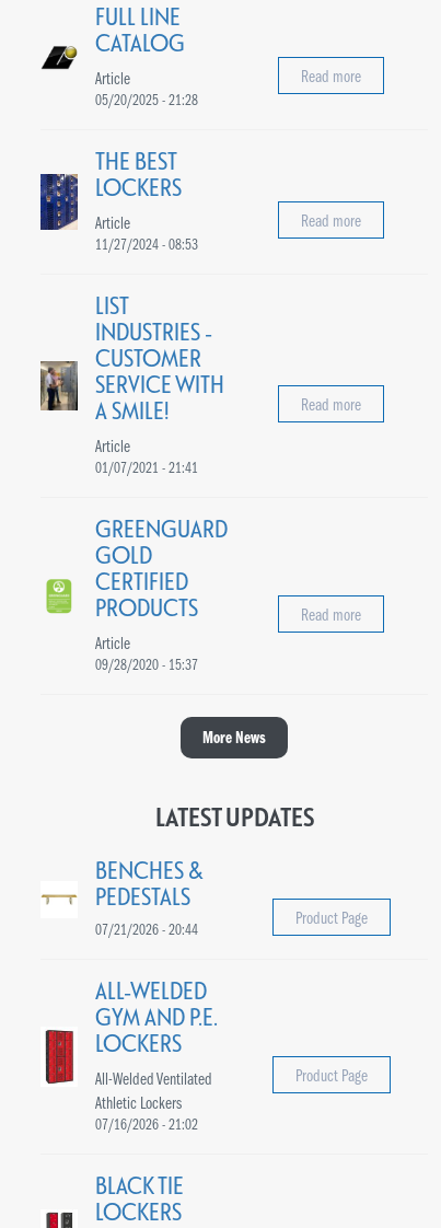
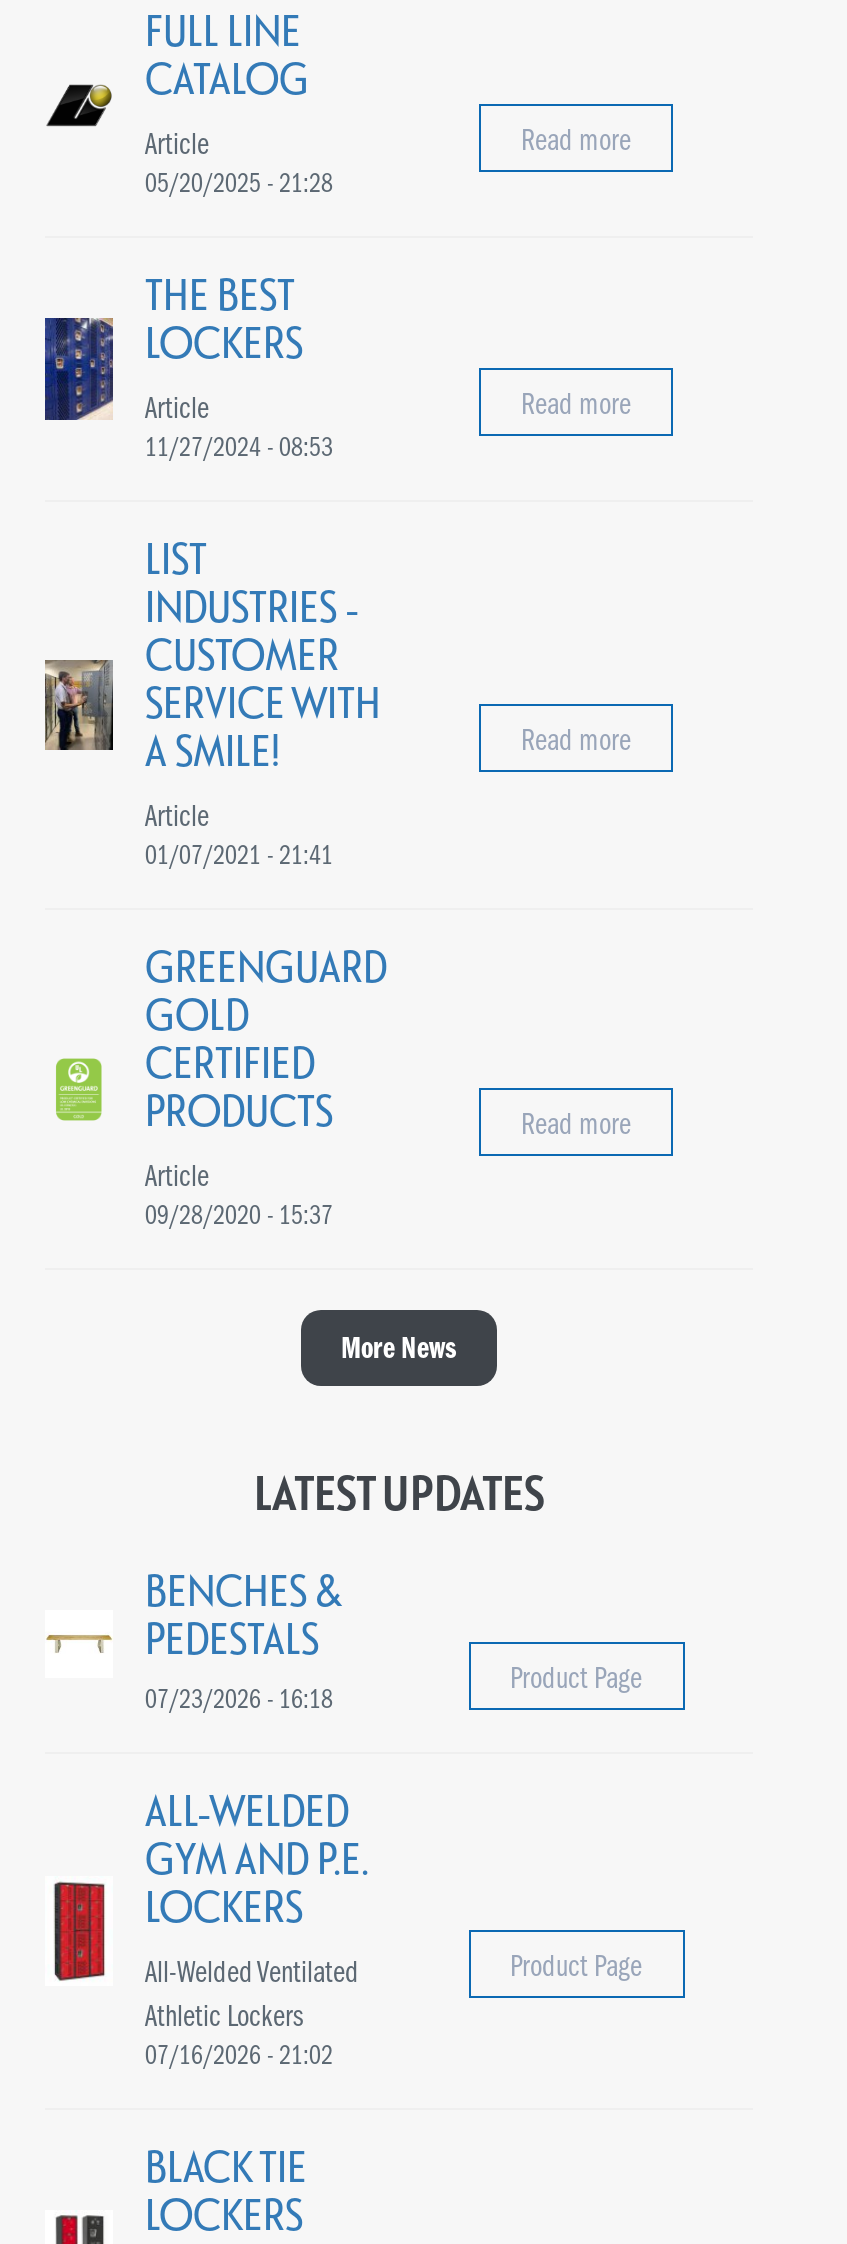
- 07/21/2026 - 20:44
+ 07/23/2026 - 16:18
